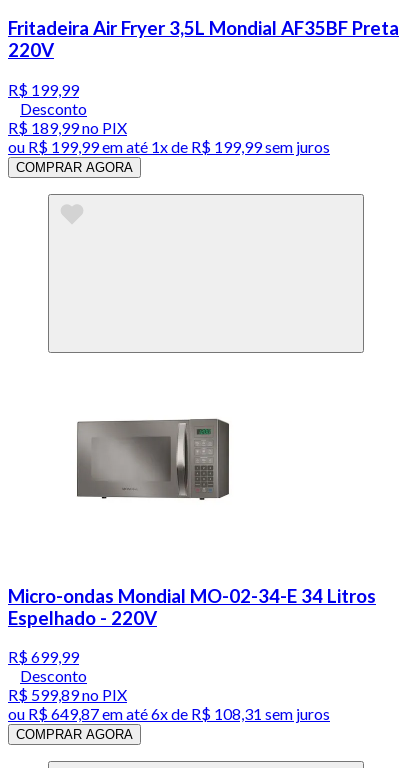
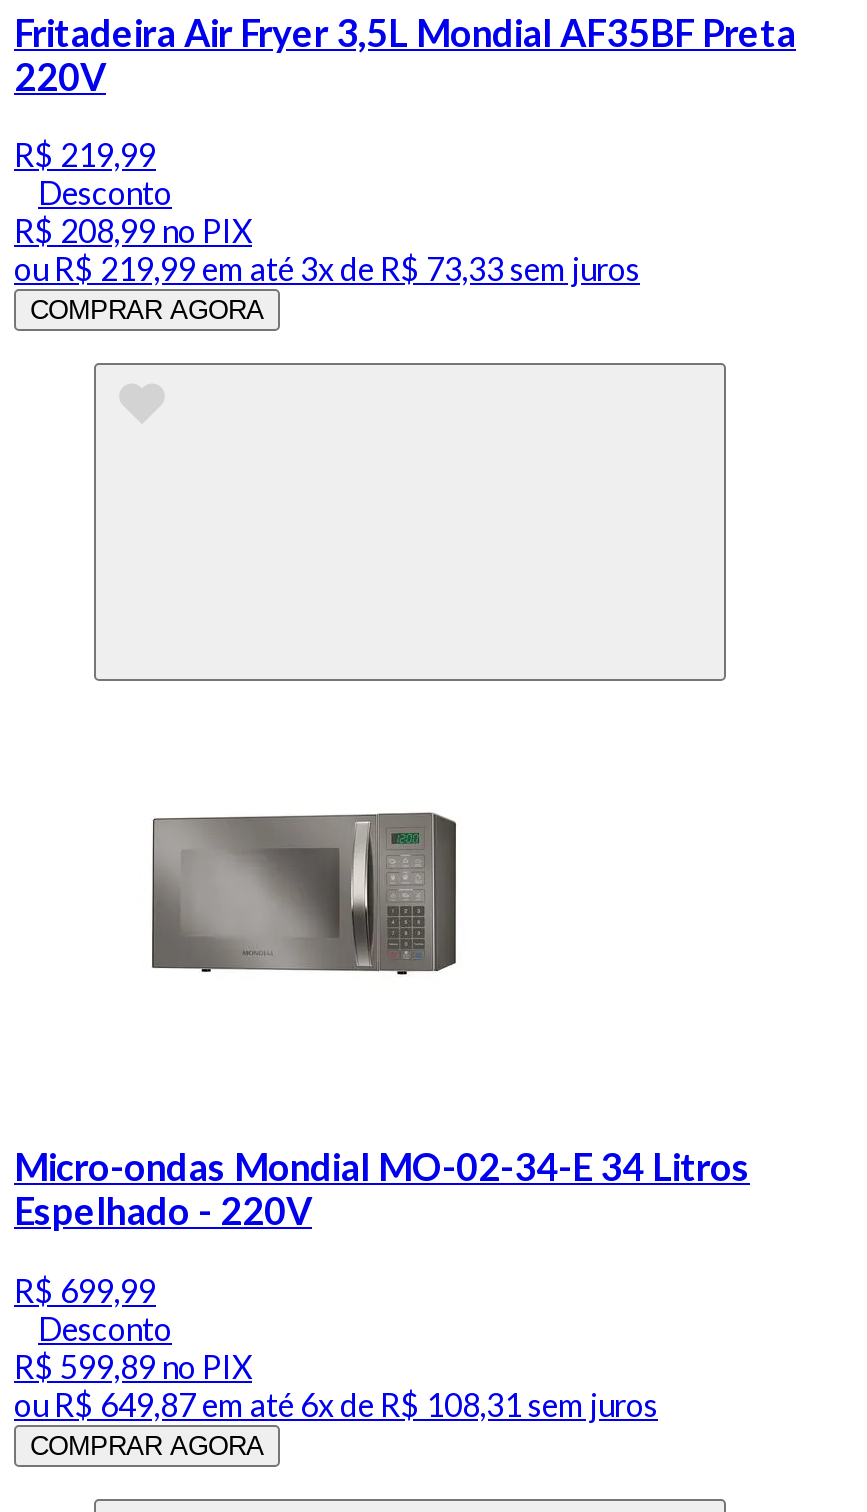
- R$ 199,99
+ R$ 219,99

- R$ 189,99 no PIX
+ R$ 208,99 no PIX

- ou R$ 199,99 em até 1x de R$ 199,99 sem juros
+ ou R$ 219,99 em até 3x de R$ 73,33 sem juros
